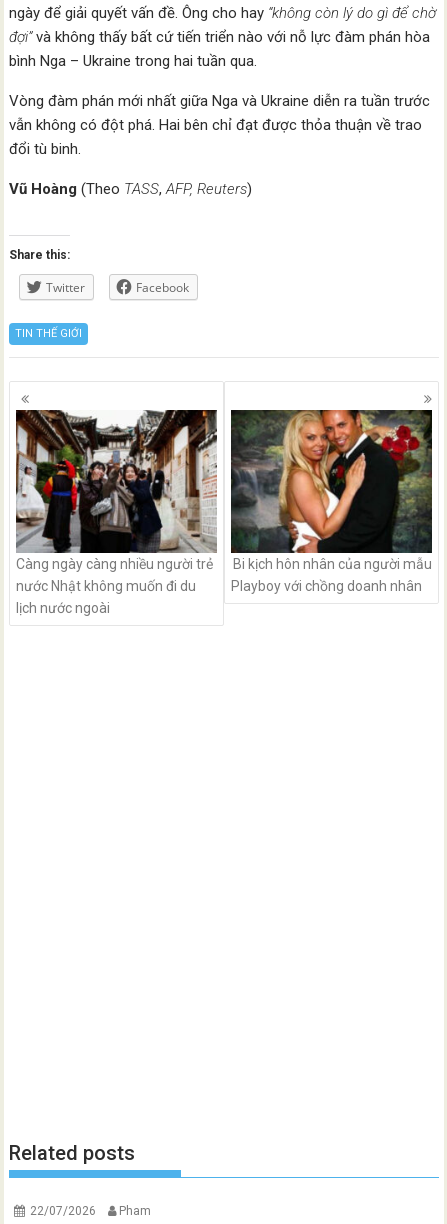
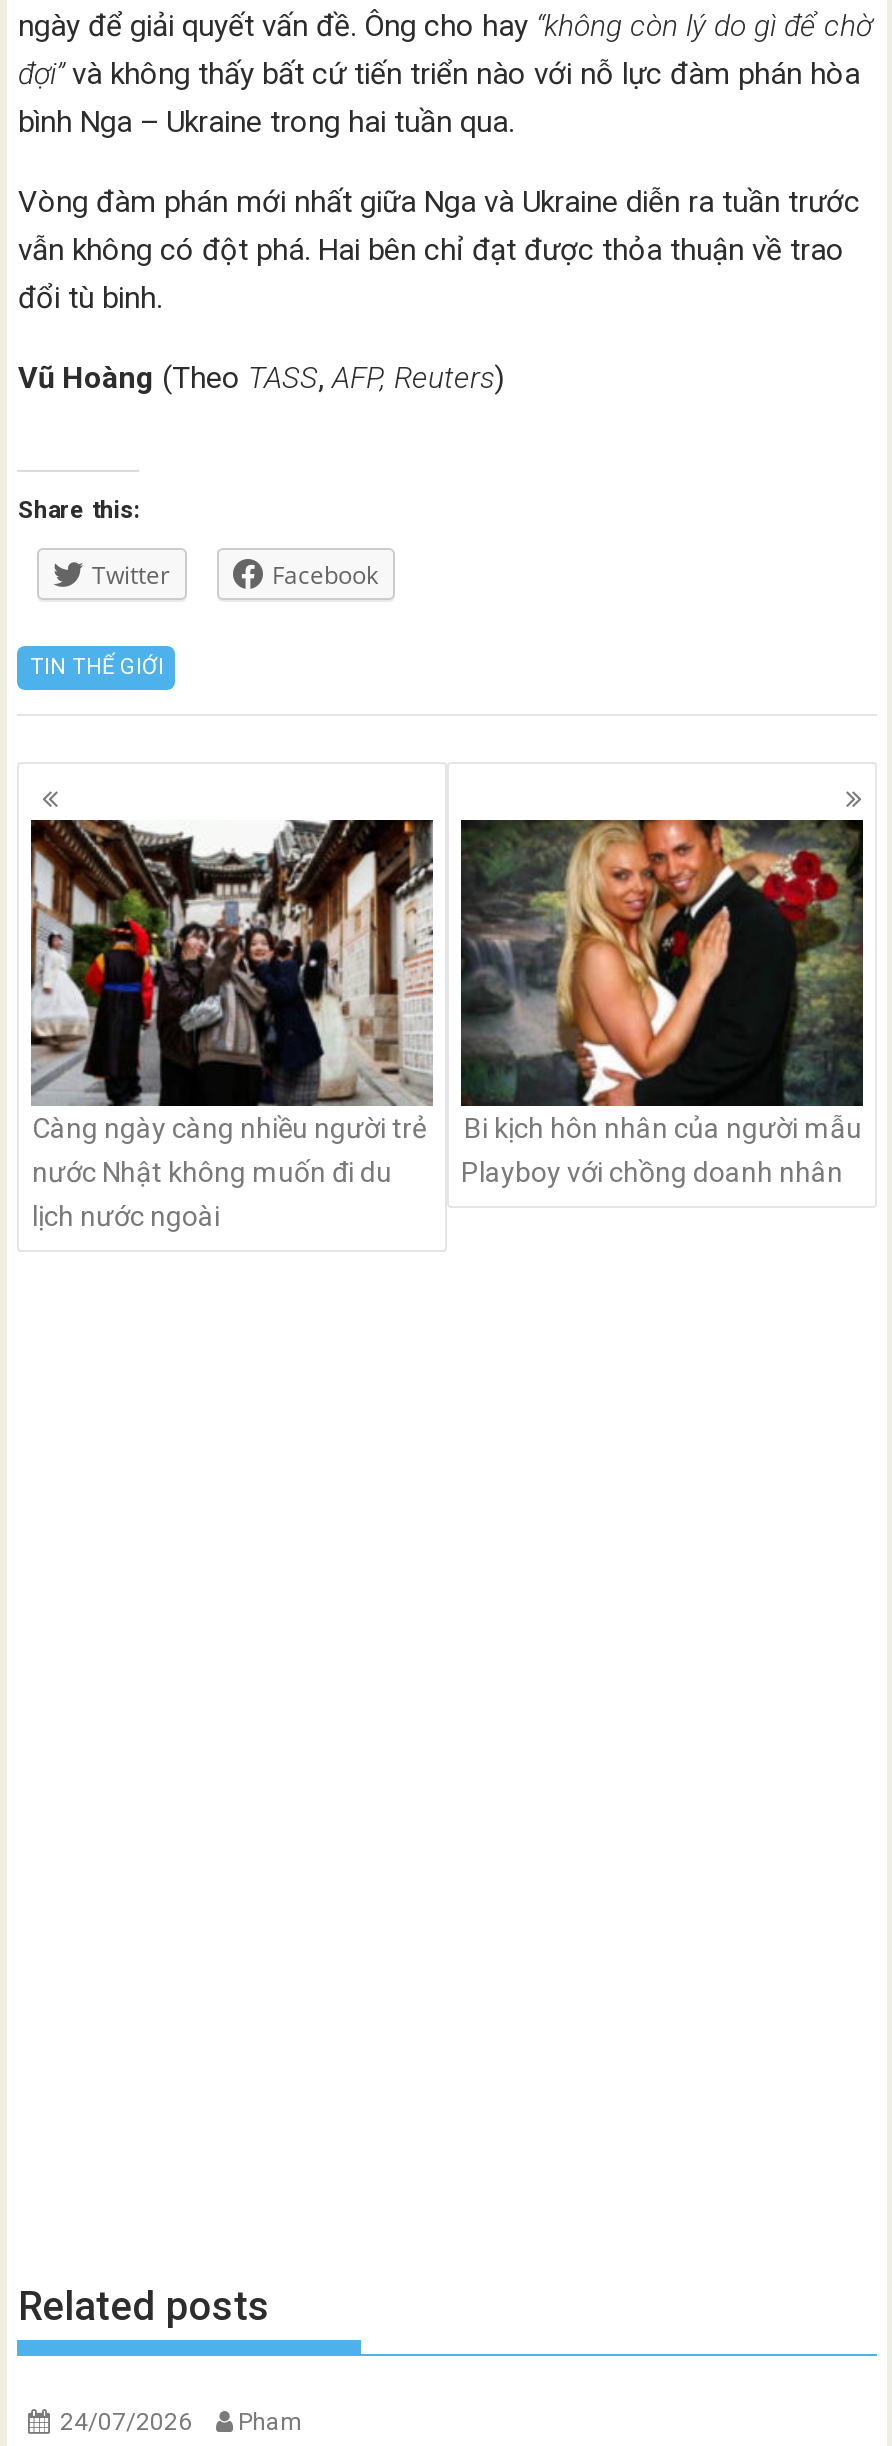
- 22/07/2026 Pham
+ 24/07/2026 Pham
